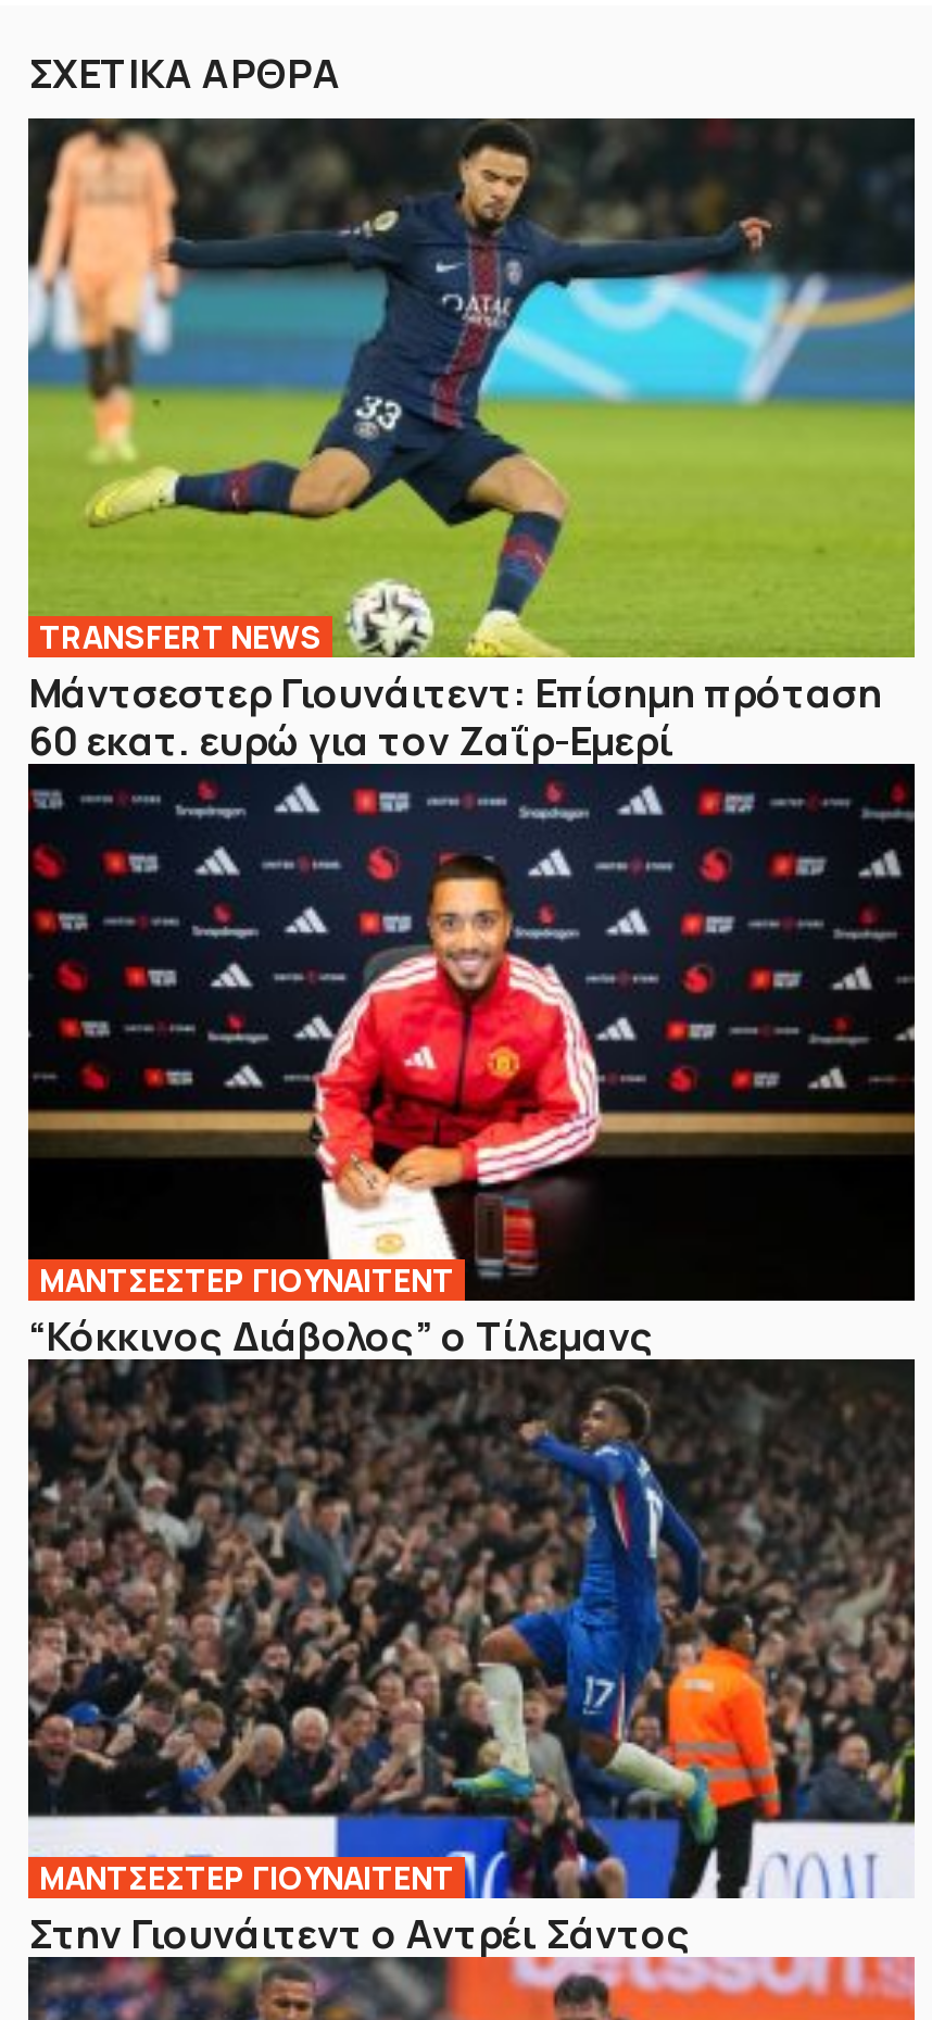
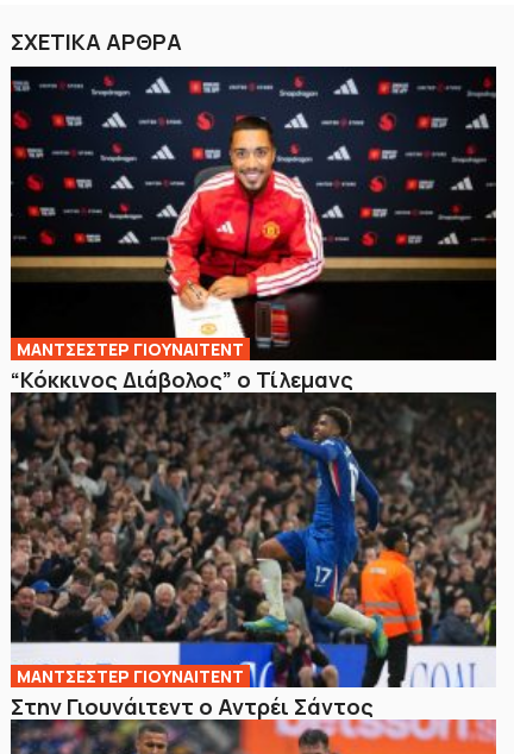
- [image]
- TRANSFERT NEWS
- Μάντσεστερ Γιουνάιτεντ: Επίσημη πρόταση
- 60 εκατ. ευρώ για τον Ζαΐρ-Εμερί
